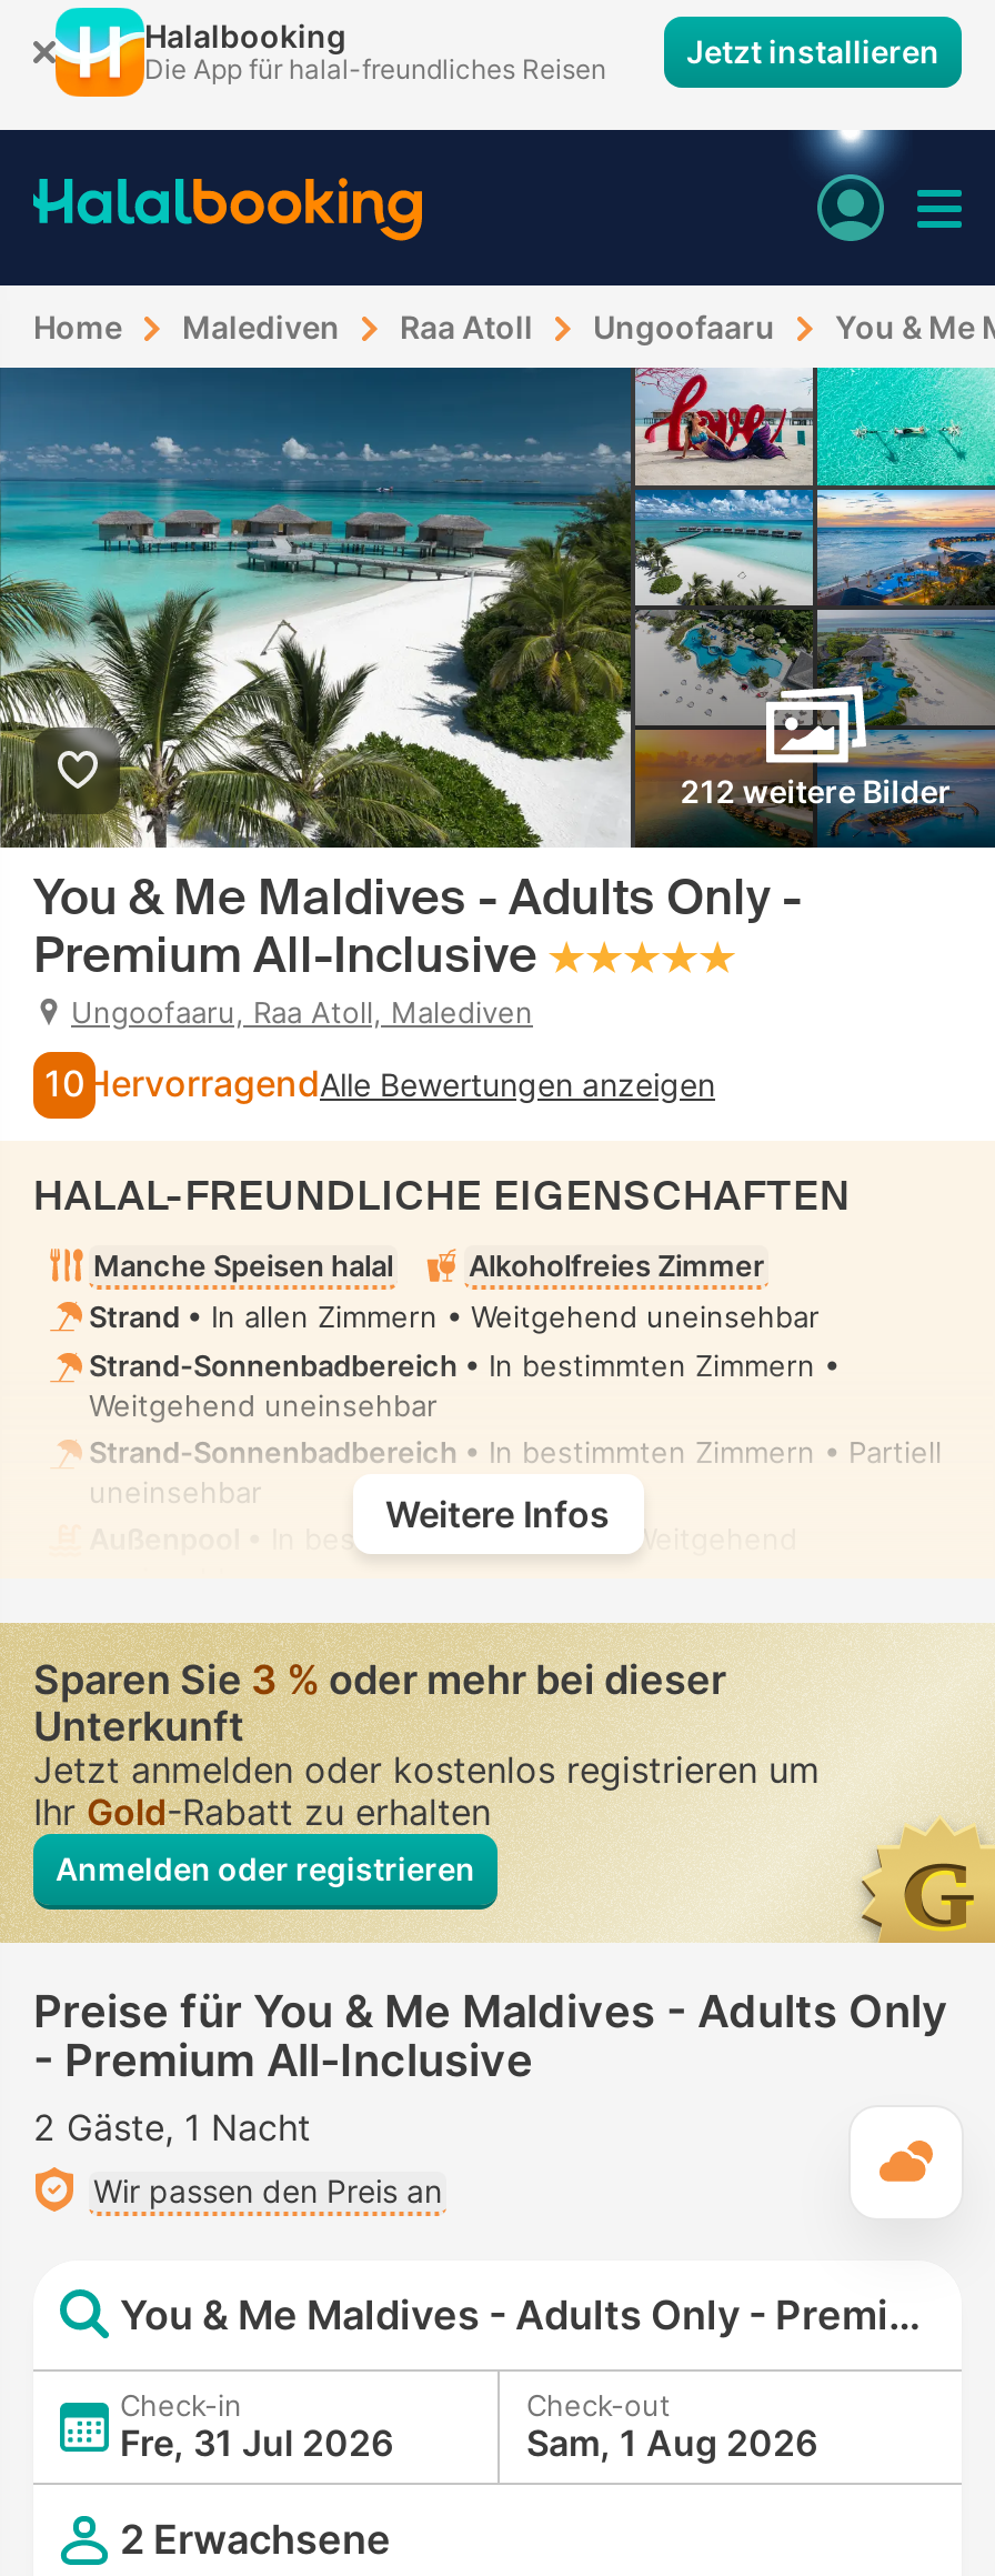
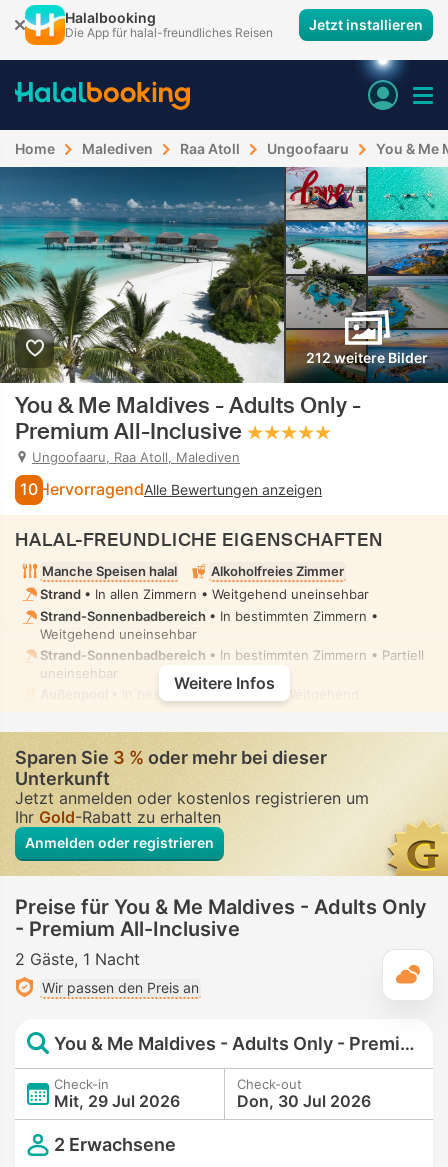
- Fre, 31 Jul 2026
+ Mit, 29 Jul 2026

- Sam, 1 Aug 2026
+ Don, 30 Jul 2026
